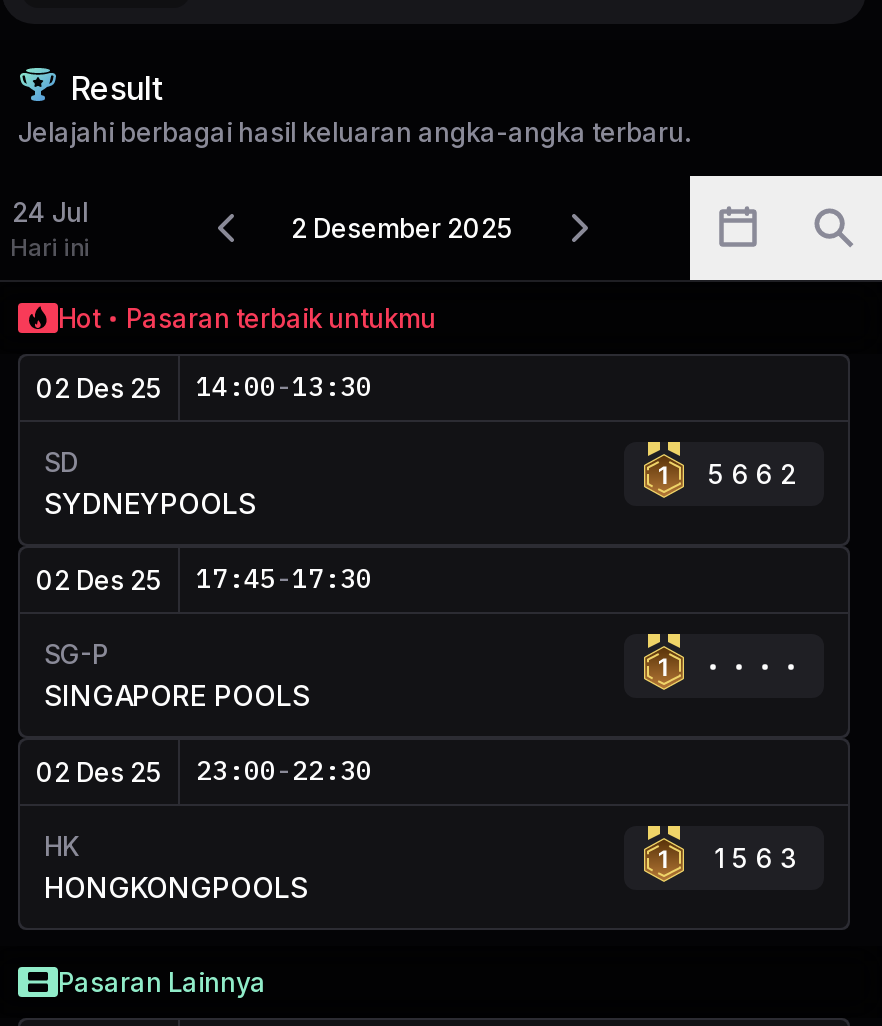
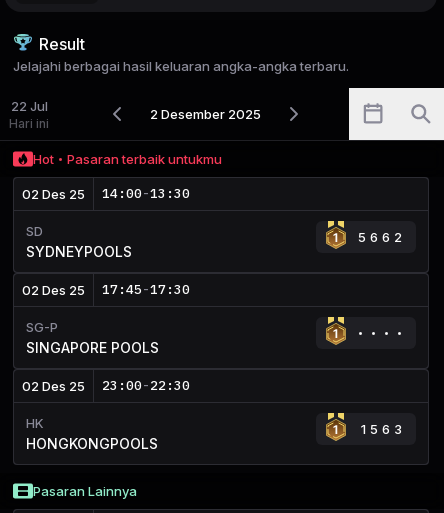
- 24 Jul
+ 22 Jul
